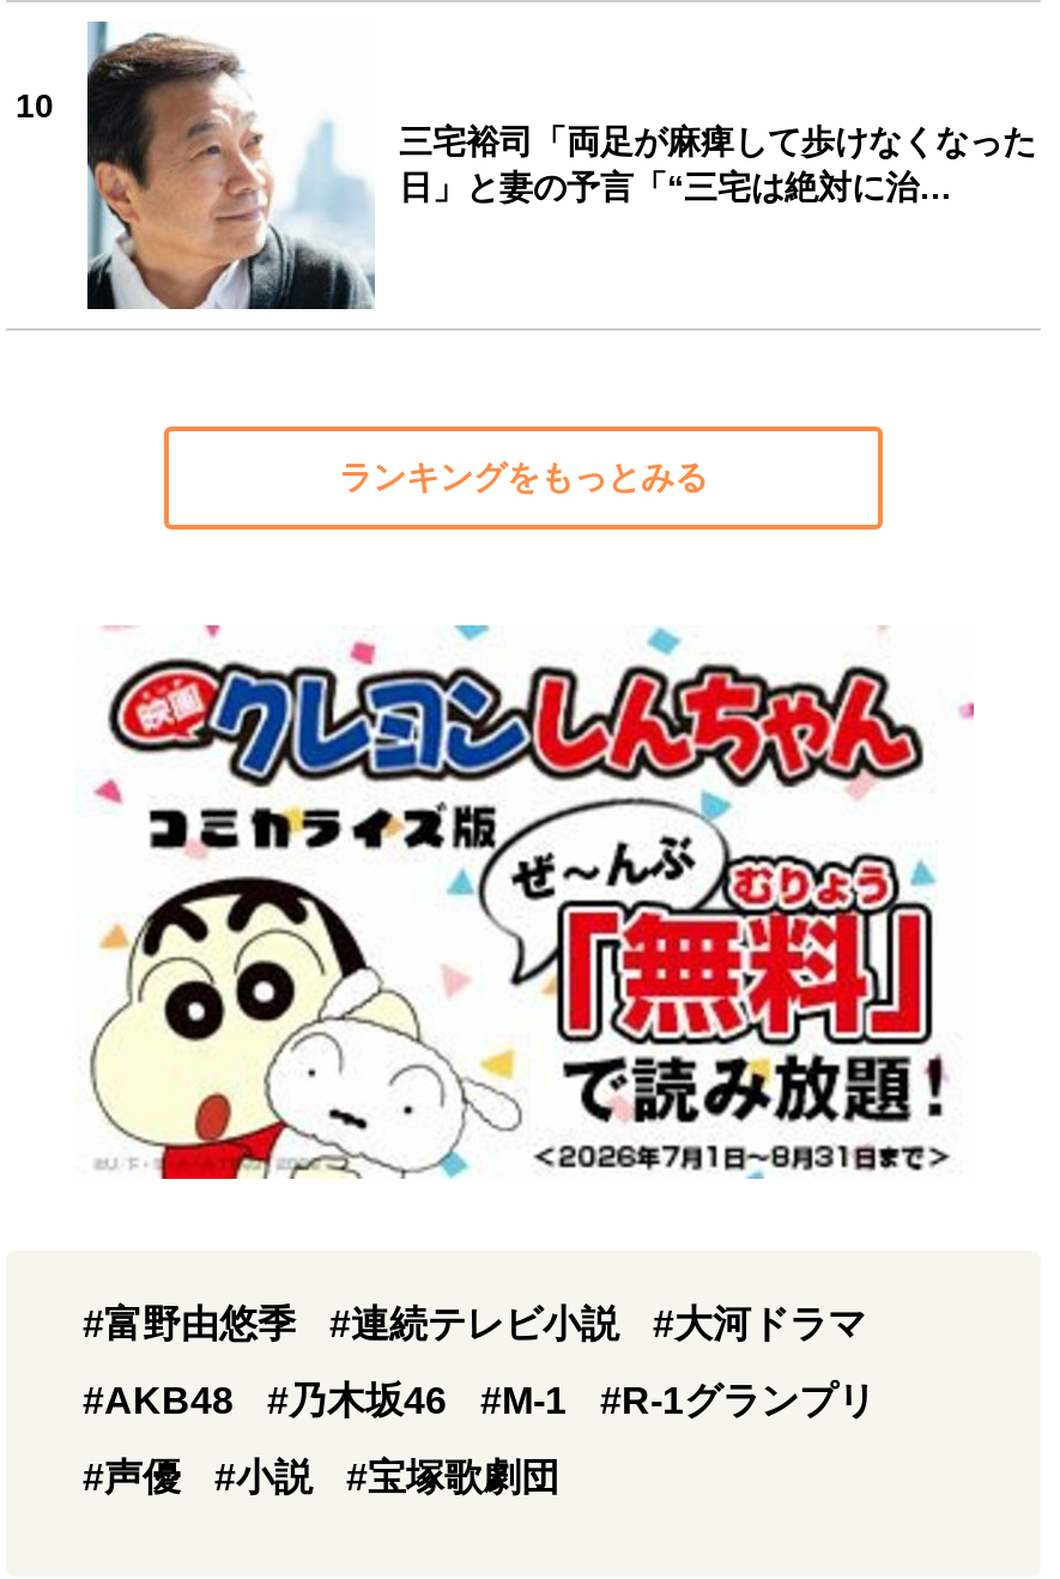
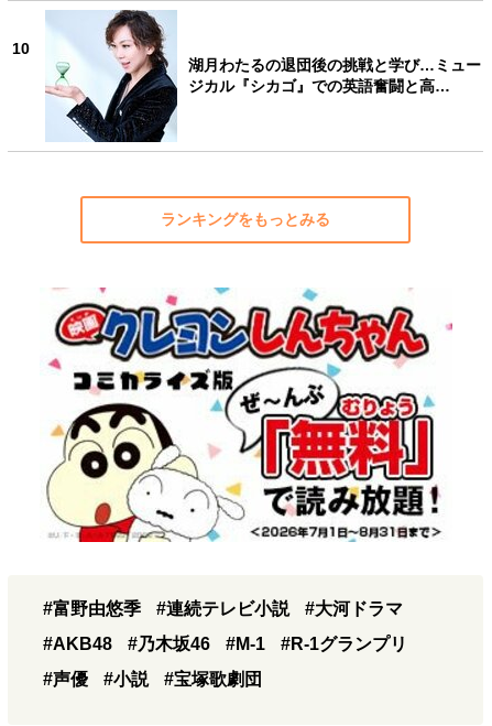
- [image]
- 三宅裕司「両足が麻痺して歩けなくなった
- 日」と妻の予言「“三宅は絶対に治…
+ [image]
+ 湖月わたるの退団後の挑戦と学び…ミュー
+ ジカル『シカゴ』での英語奮闘と高…
